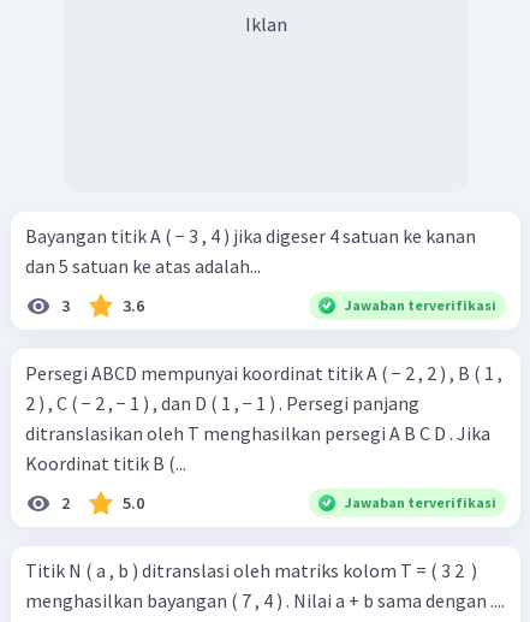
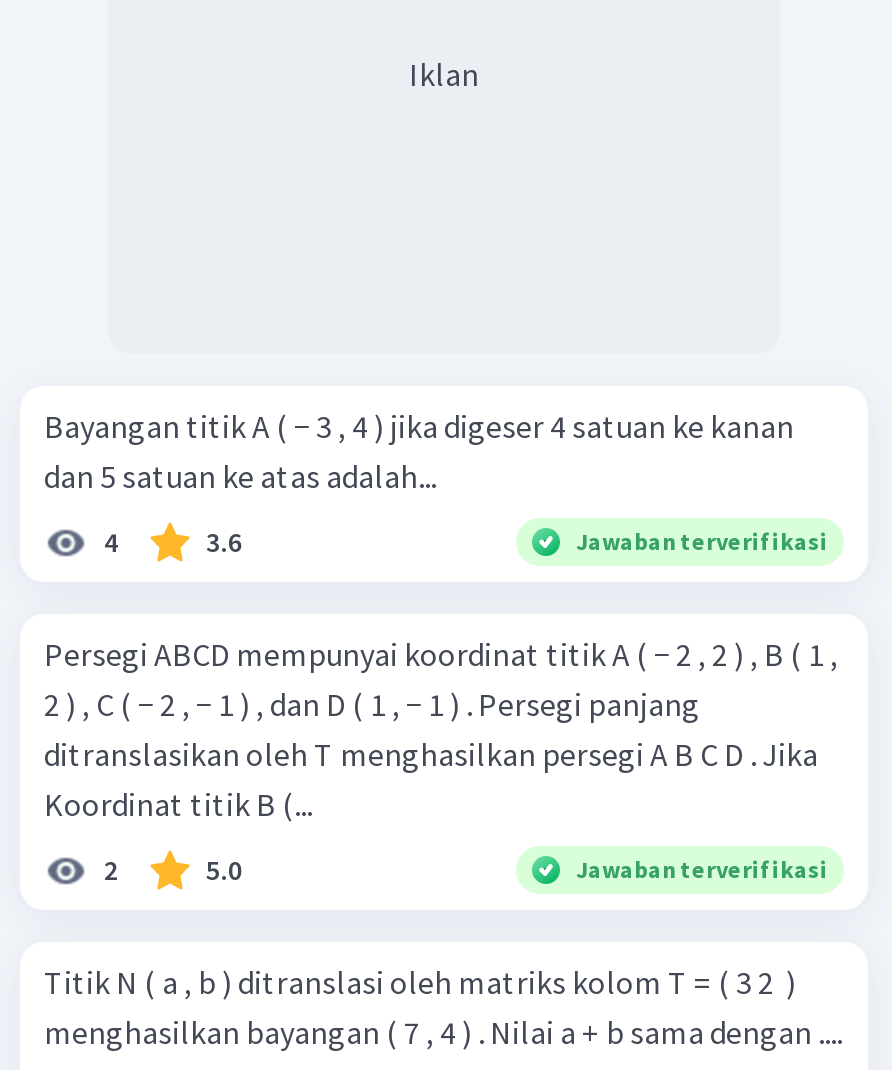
- 3
+ 4
